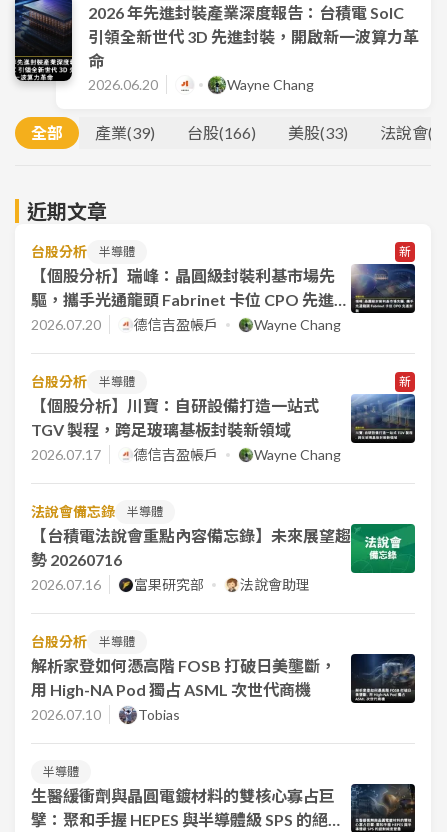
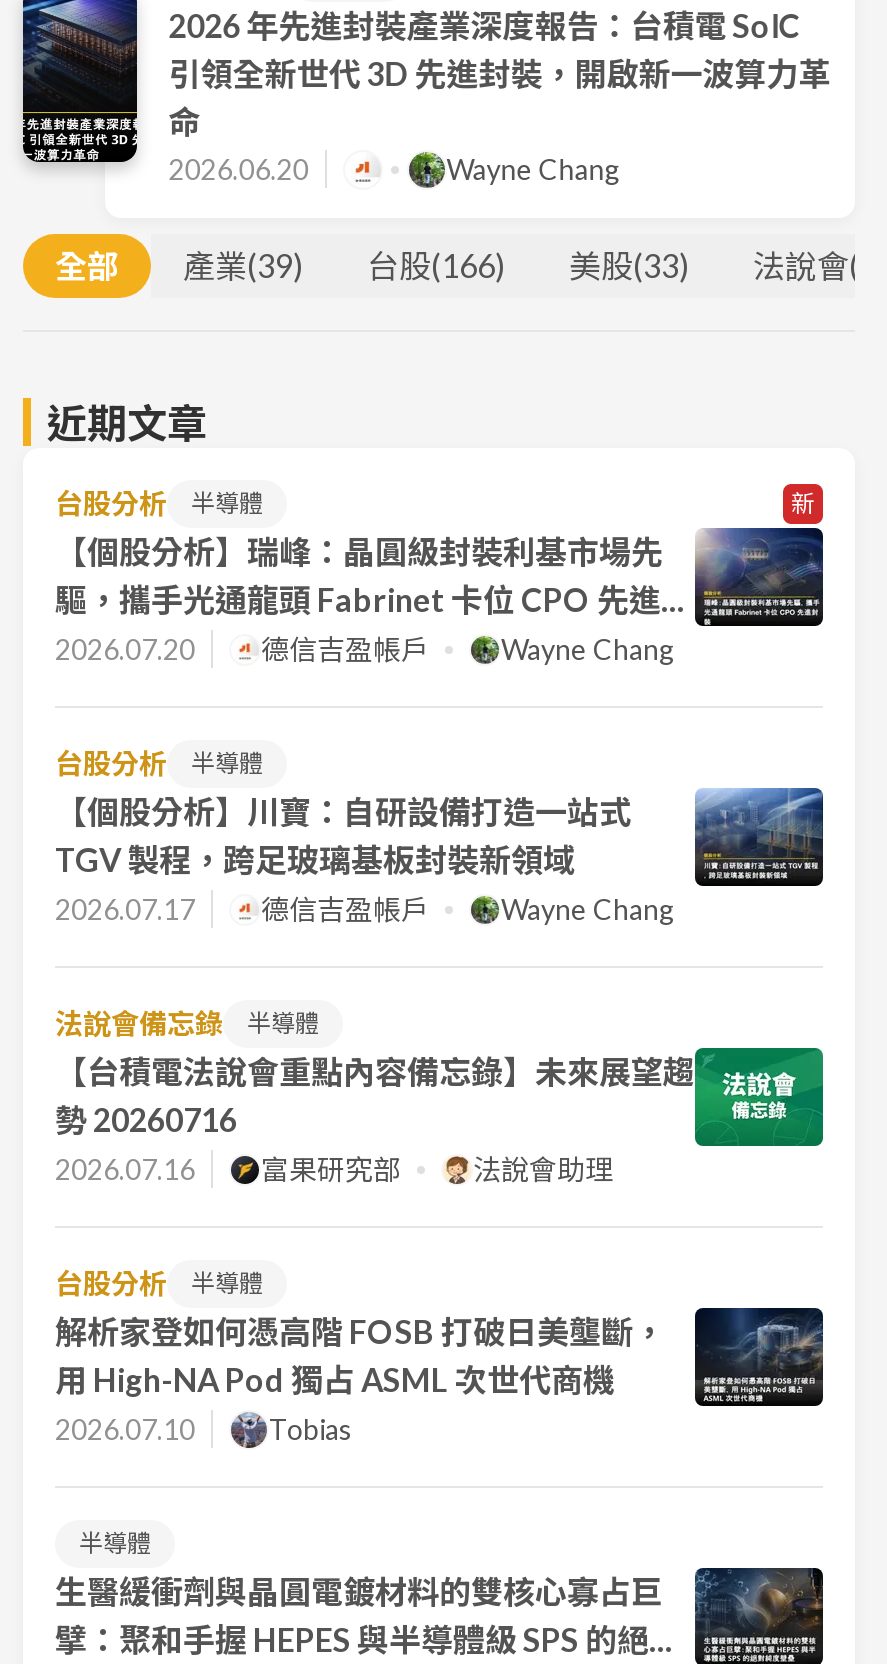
- 新
